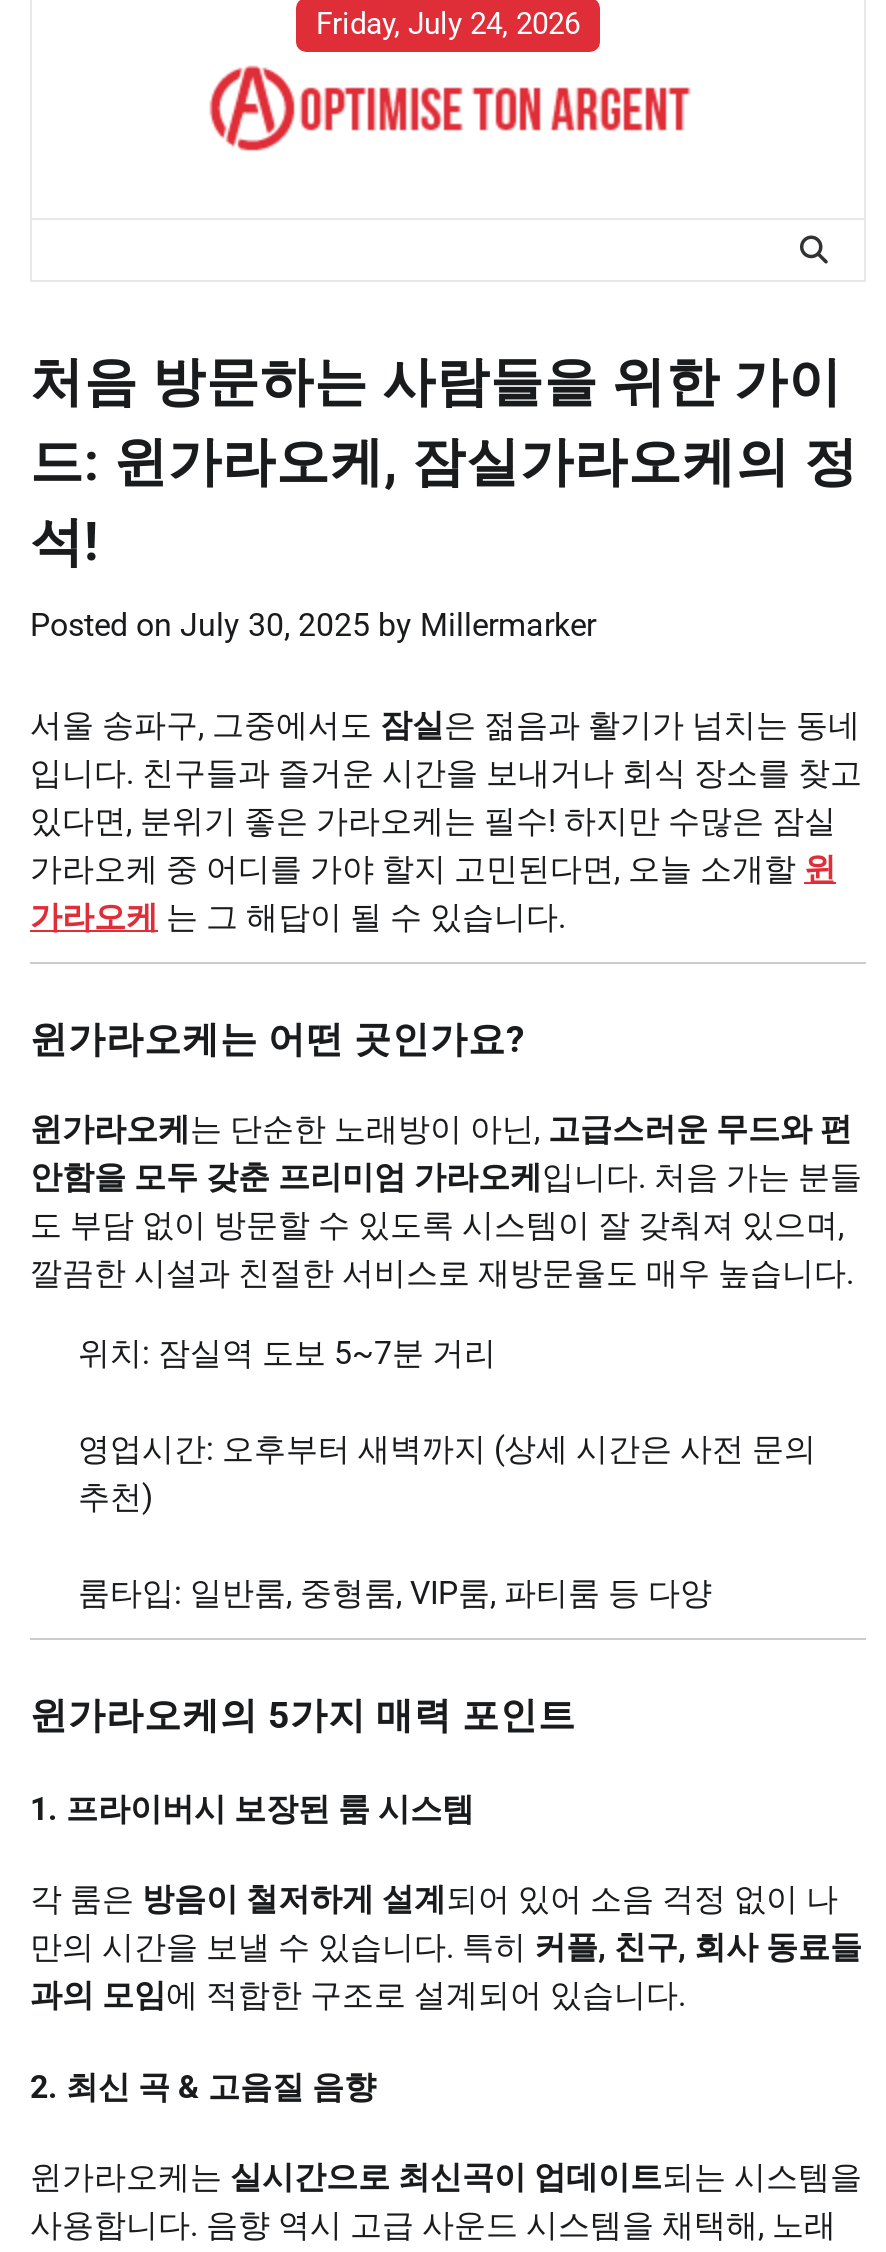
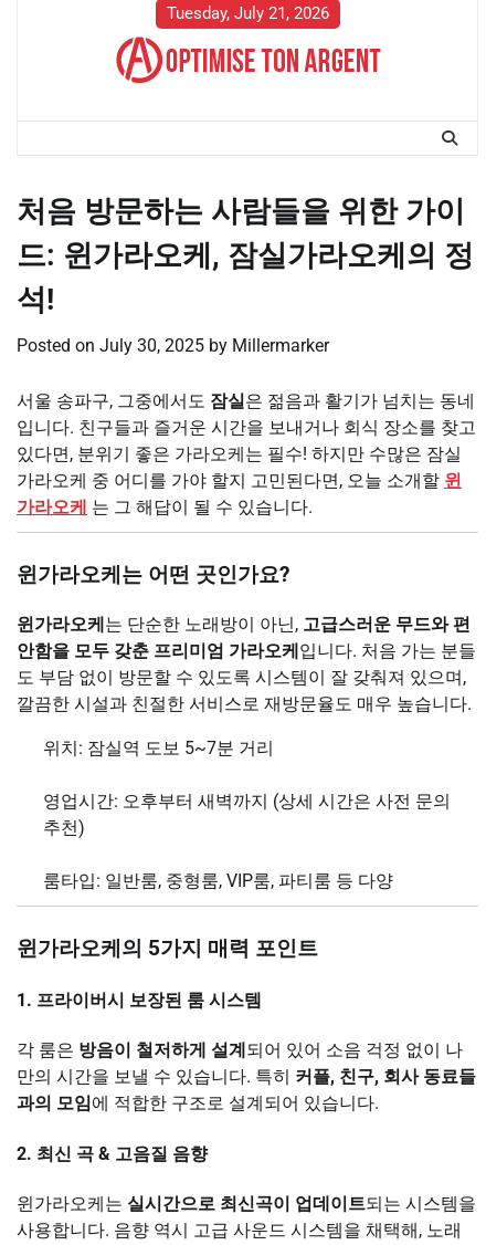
- Friday, July 24, 2026
+ Tuesday, July 21, 2026
